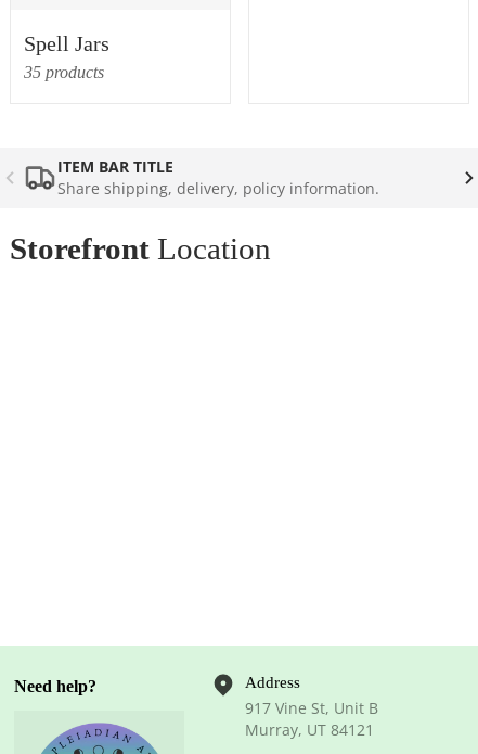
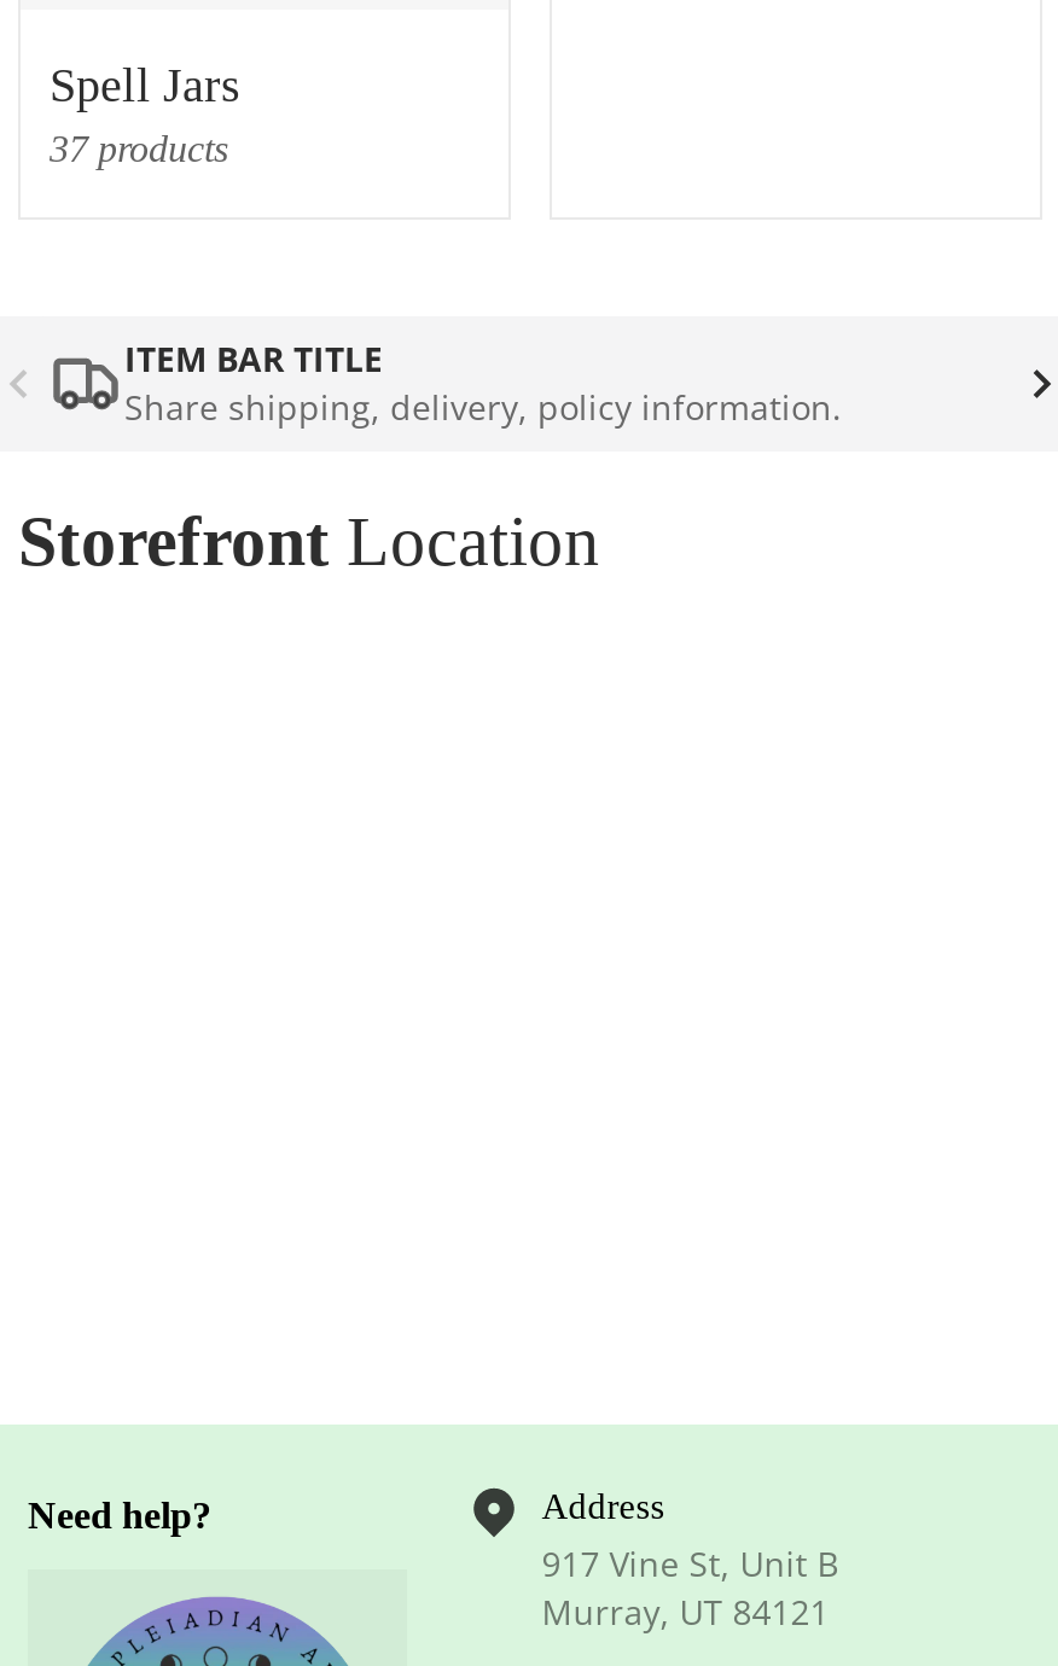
- 35 products
+ 37 products
